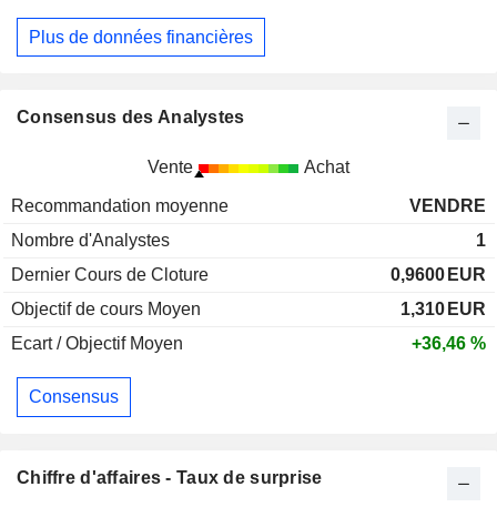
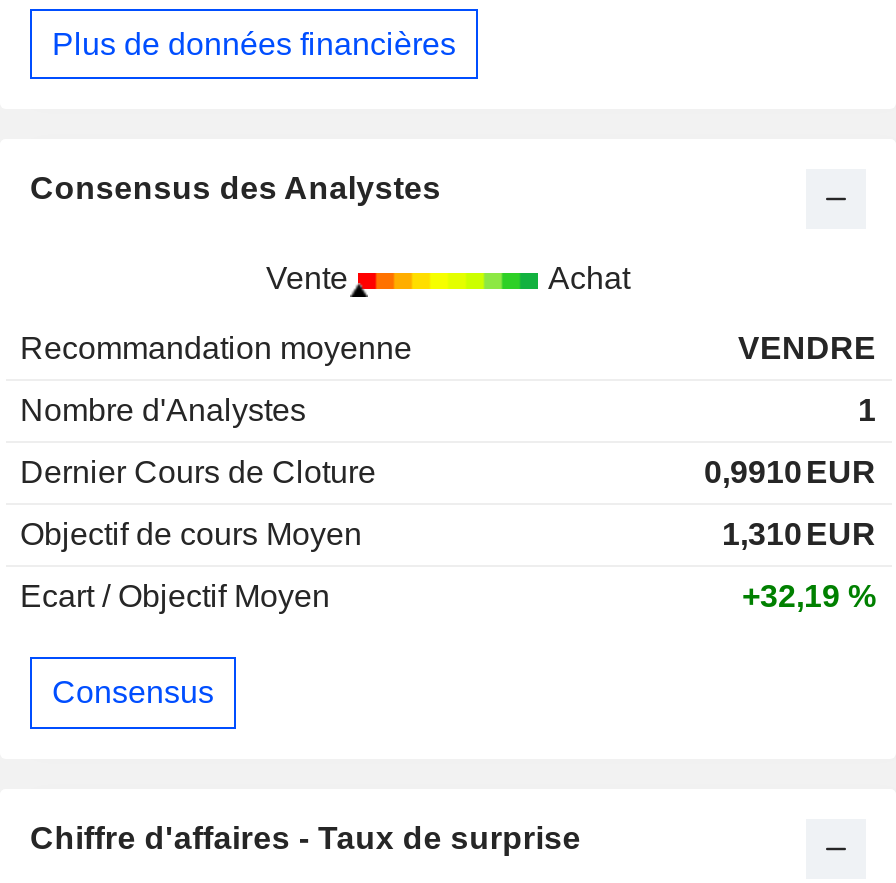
- 0,9600 EUR
+ 0,9910 EUR

- +36,46 %
+ +32,19 %
